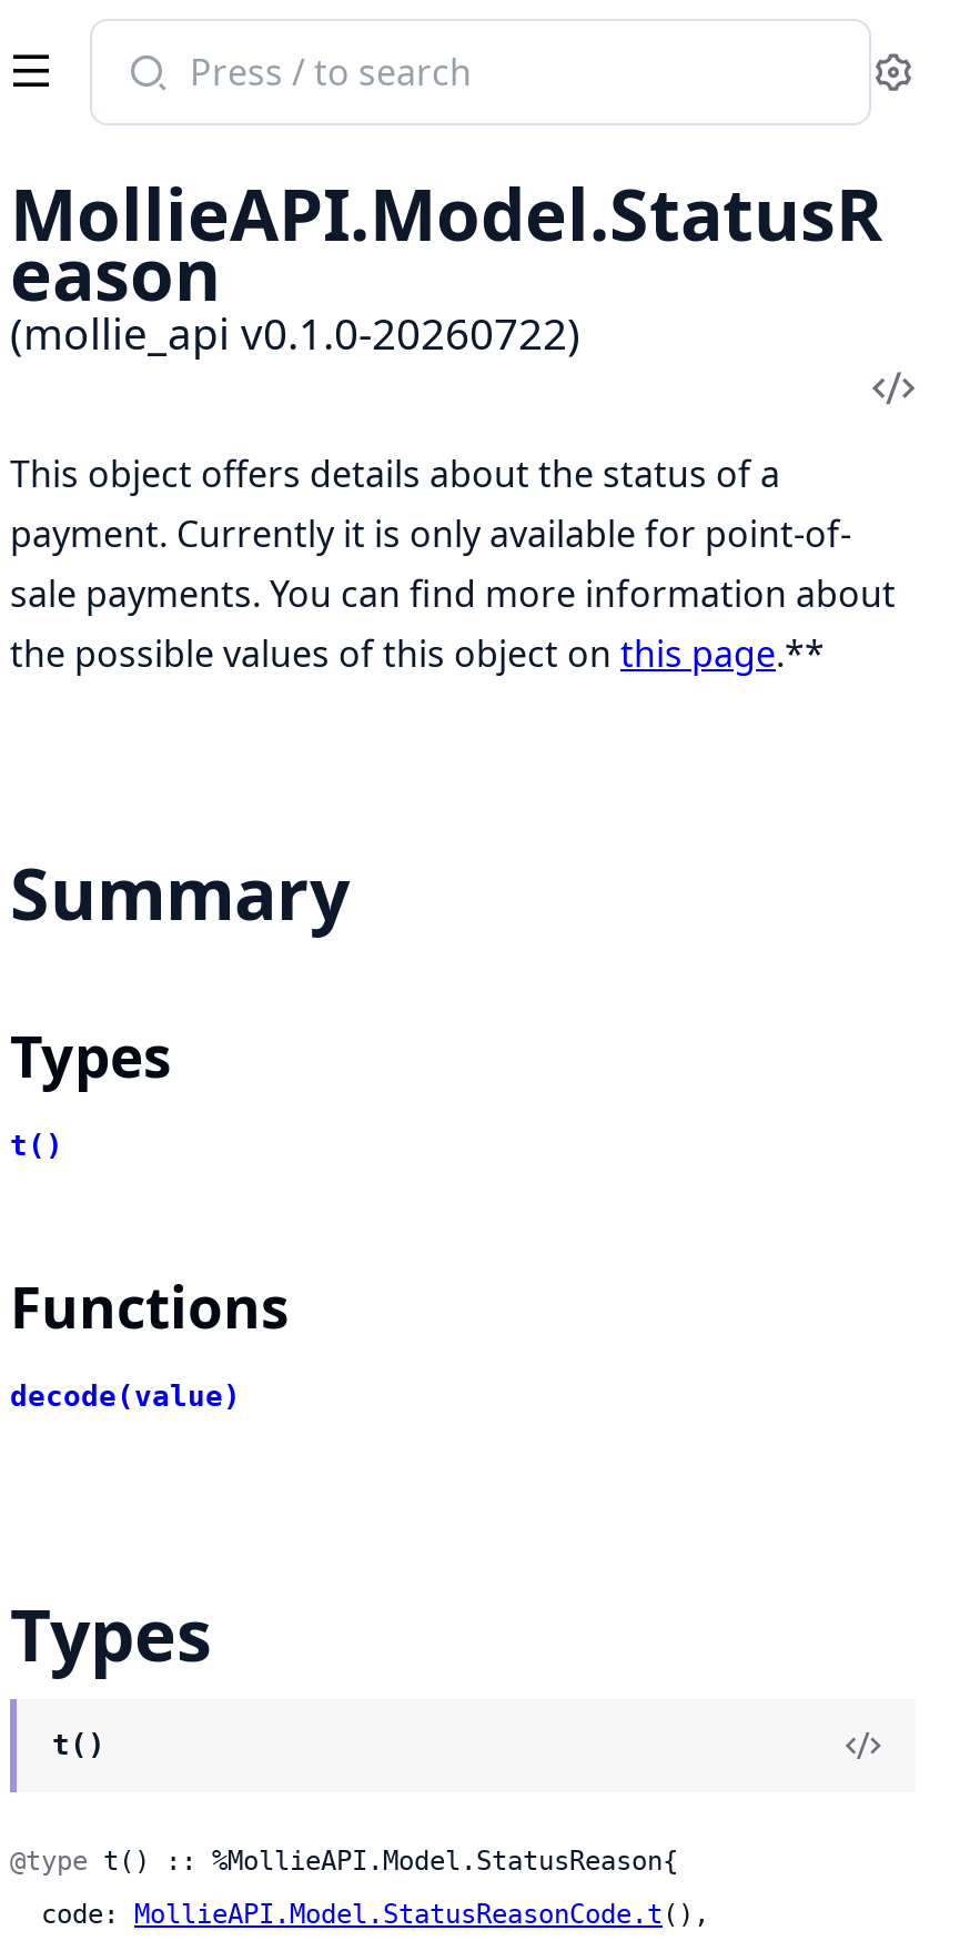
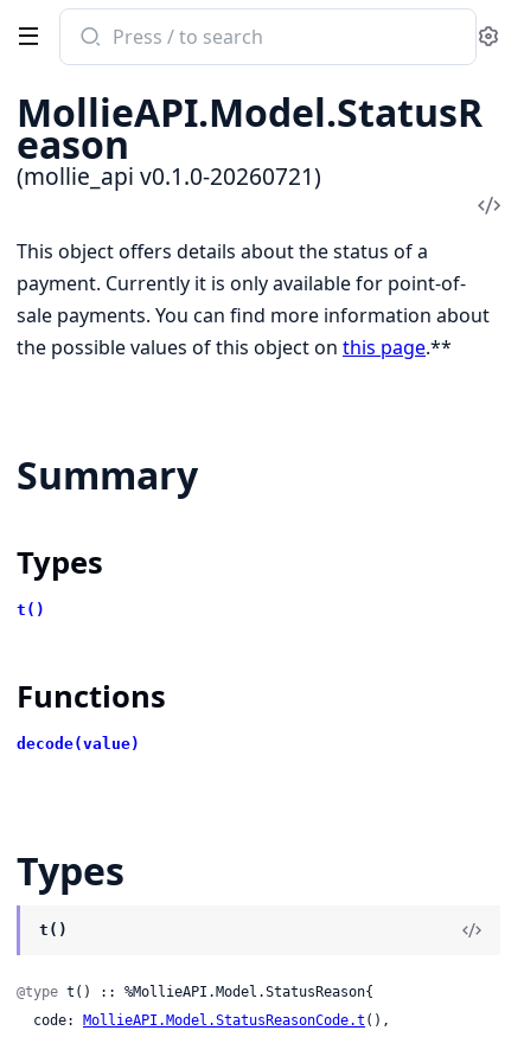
- (mollie_api v0.1.0-20260722)
+ (mollie_api v0.1.0-20260721)
